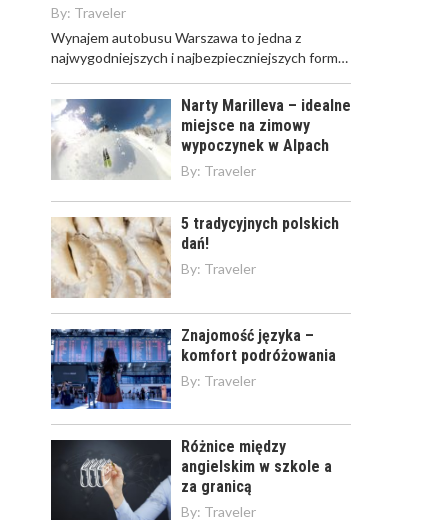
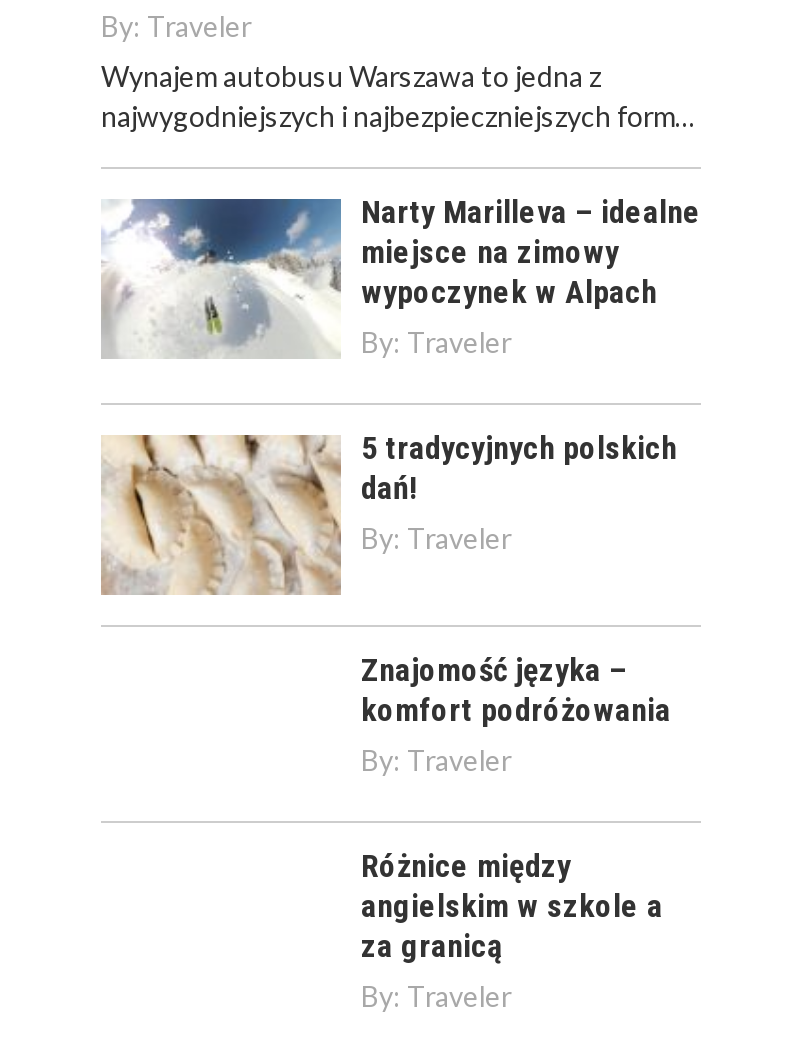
- [image]

- [image]
